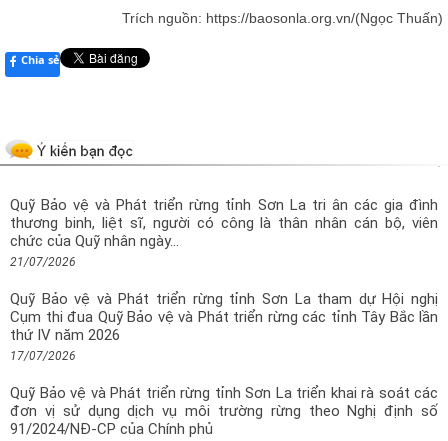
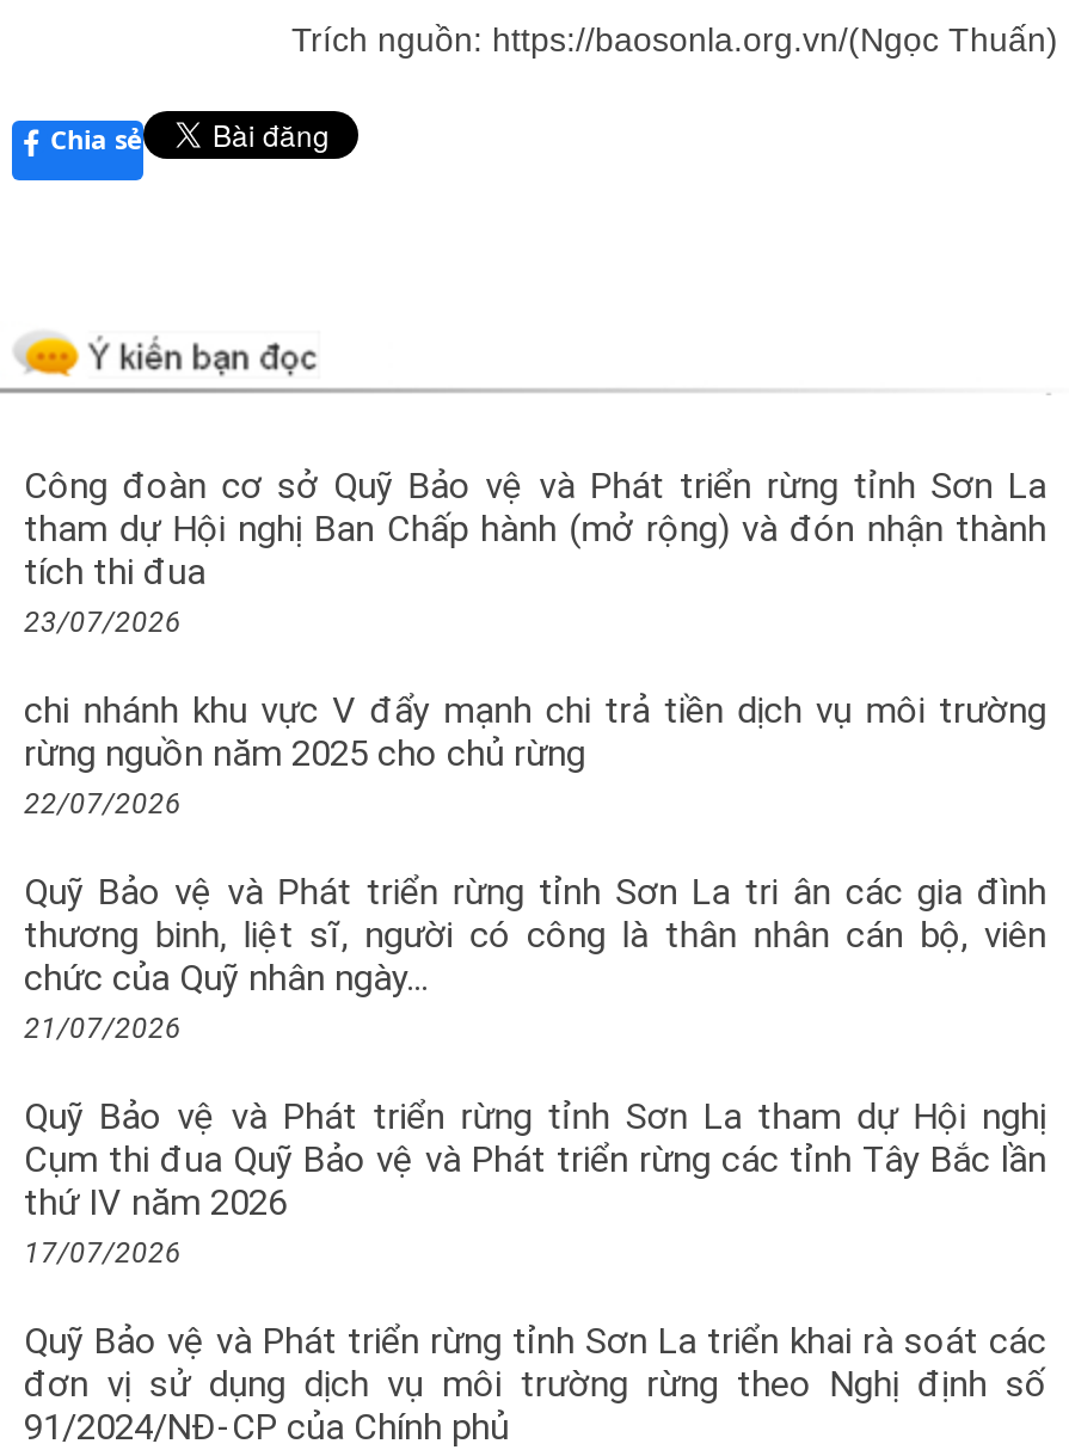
+ Công đoàn cơ sở Quỹ Bảo vệ và Phát triển rừng tỉnh Sơn La
+ tham dự Hội nghị Ban Chấp hành (mở rộng) và đón nhận thành
+ tích thi đua
+ 23/07/2026
+ chi nhánh khu vực V đẩy mạnh chi trả tiền dịch vụ môi trường
+ rừng nguồn năm 2025 cho chủ rừng
+ 22/07/2026
